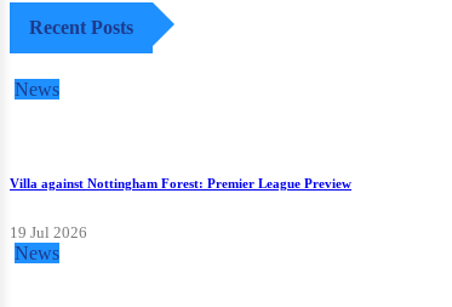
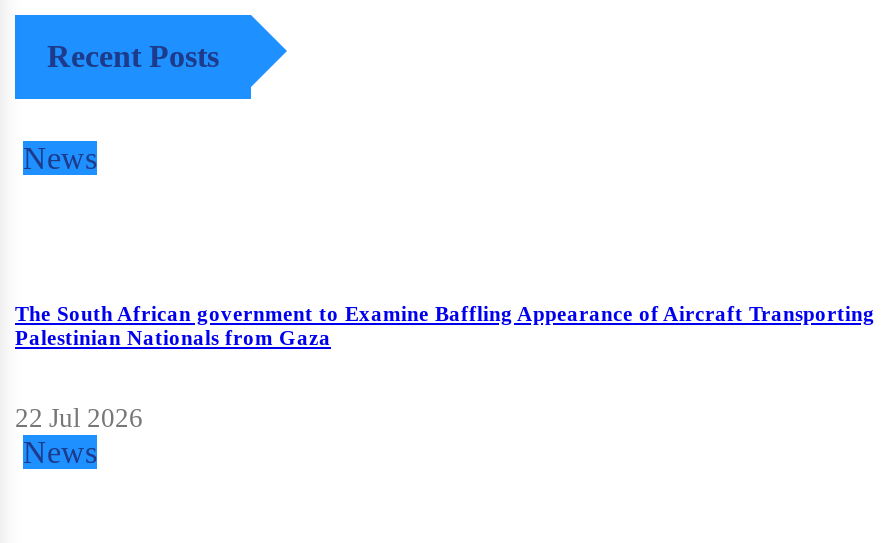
- Villa against Nottingham Forest: Premier League Preview
+ The South African government to Examine Baffling Appearance of Aircraft Transporting
+ Palestinian Nationals from Gaza

- 19 Jul 2026
+ 22 Jul 2026
